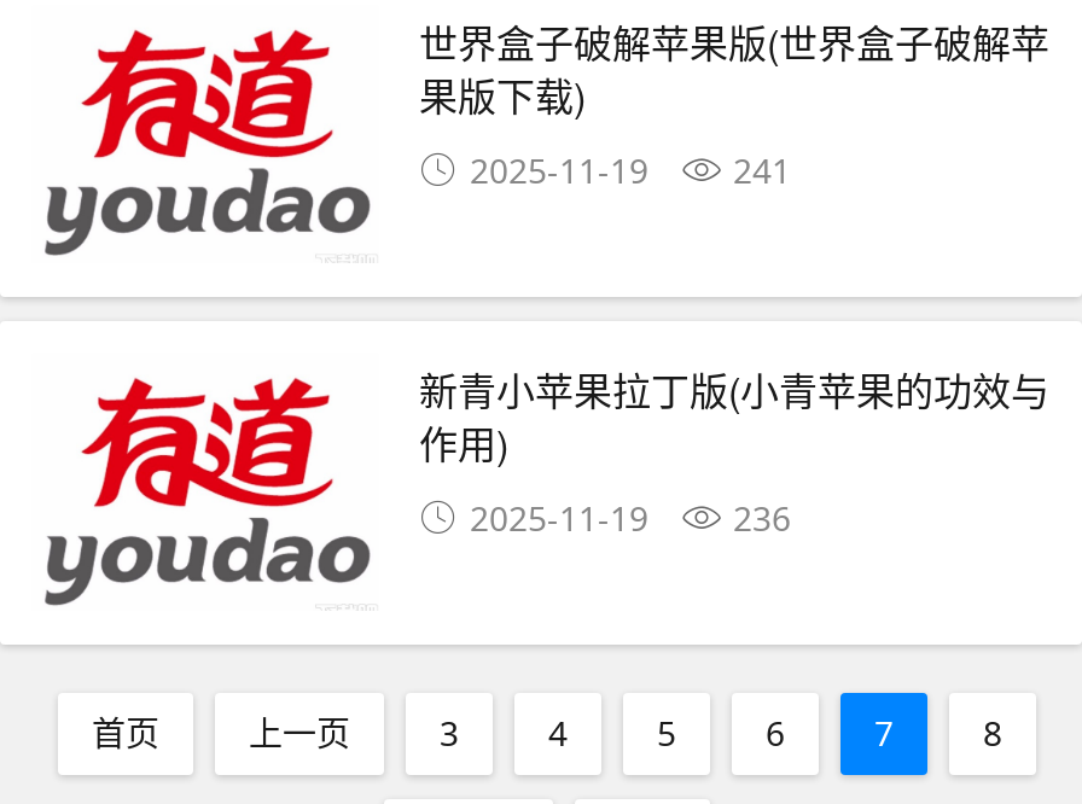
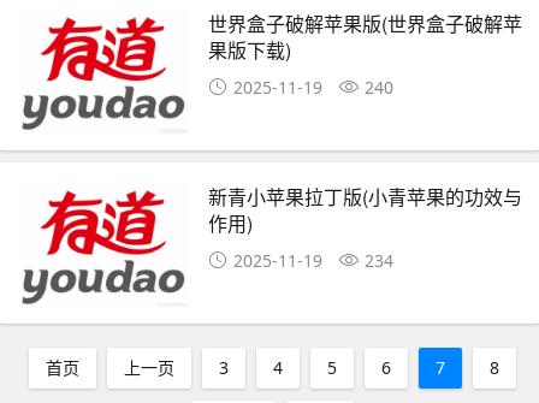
- 2025-11-19 241
+ 2025-11-19 240

- 2025-11-19 236
+ 2025-11-19 234
